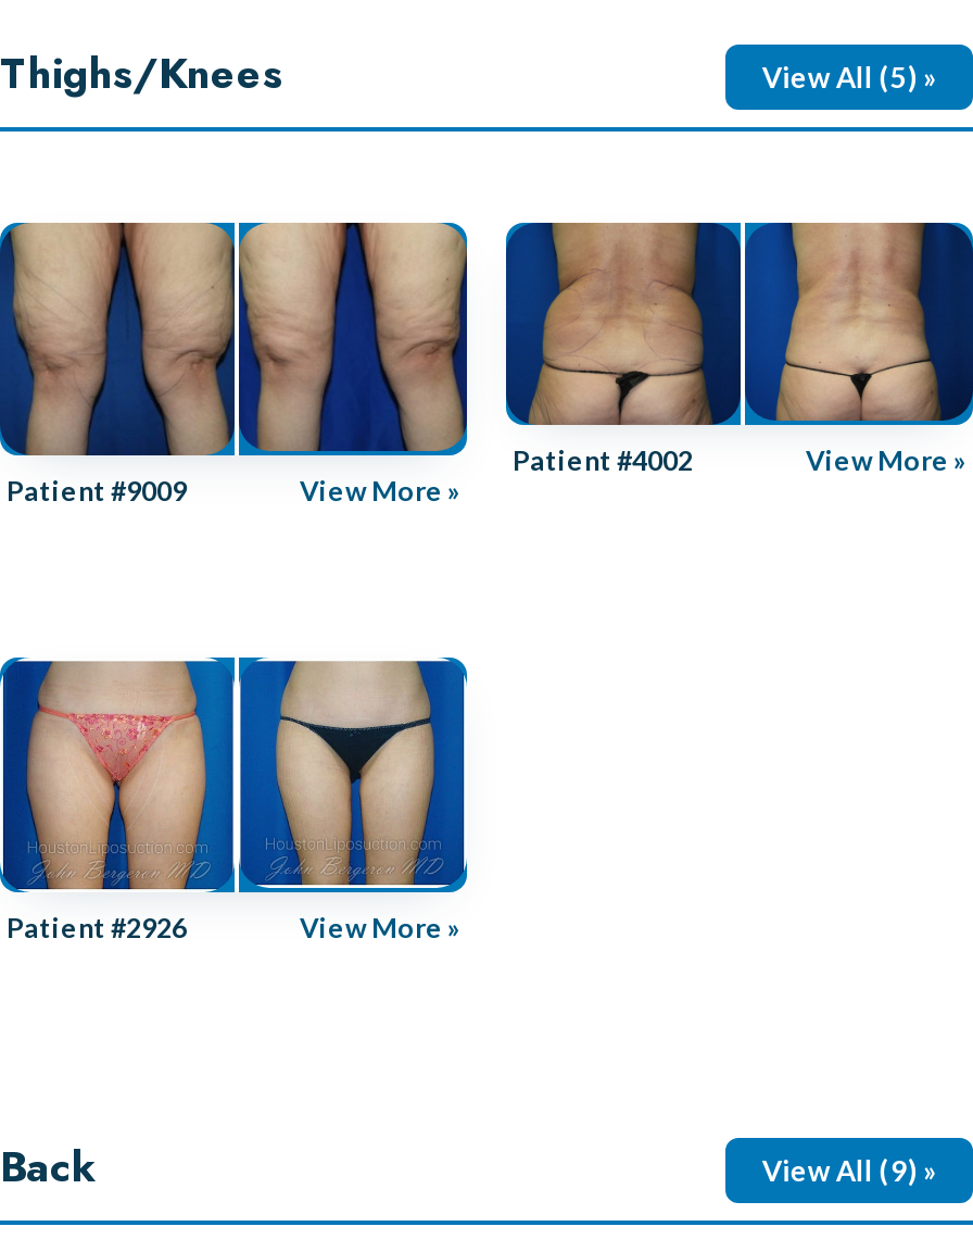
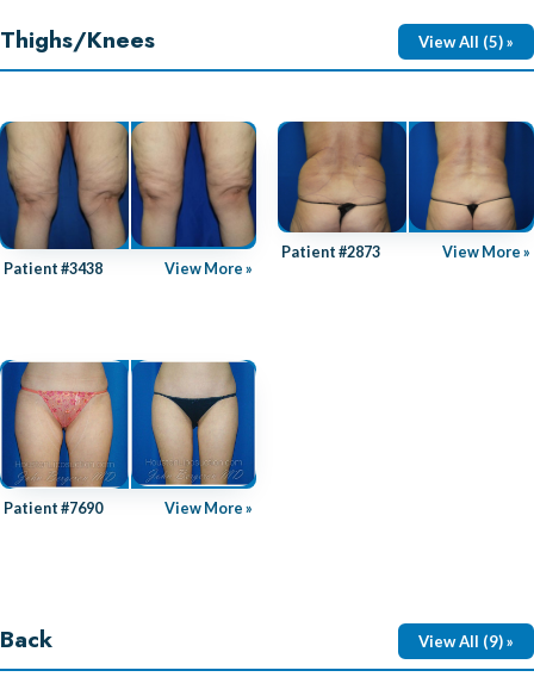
- Patient #4002
+ Patient #2873

- Patient #9009
+ Patient #3438

- Patient #2926
+ Patient #7690
